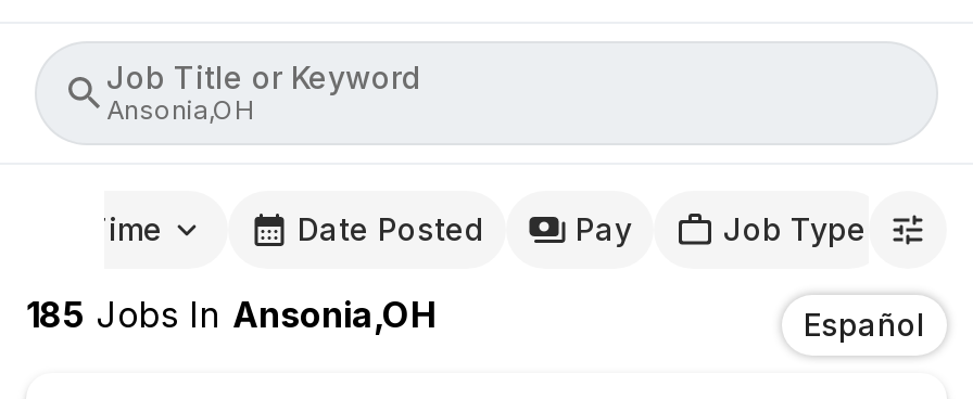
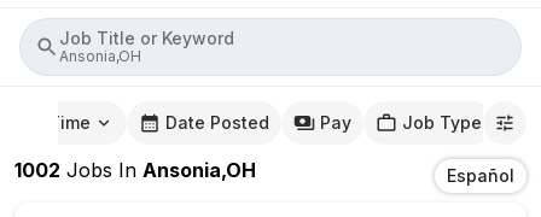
- 185 Jobs In Ansonia,OH
+ 1002 Jobs In Ansonia,OH
